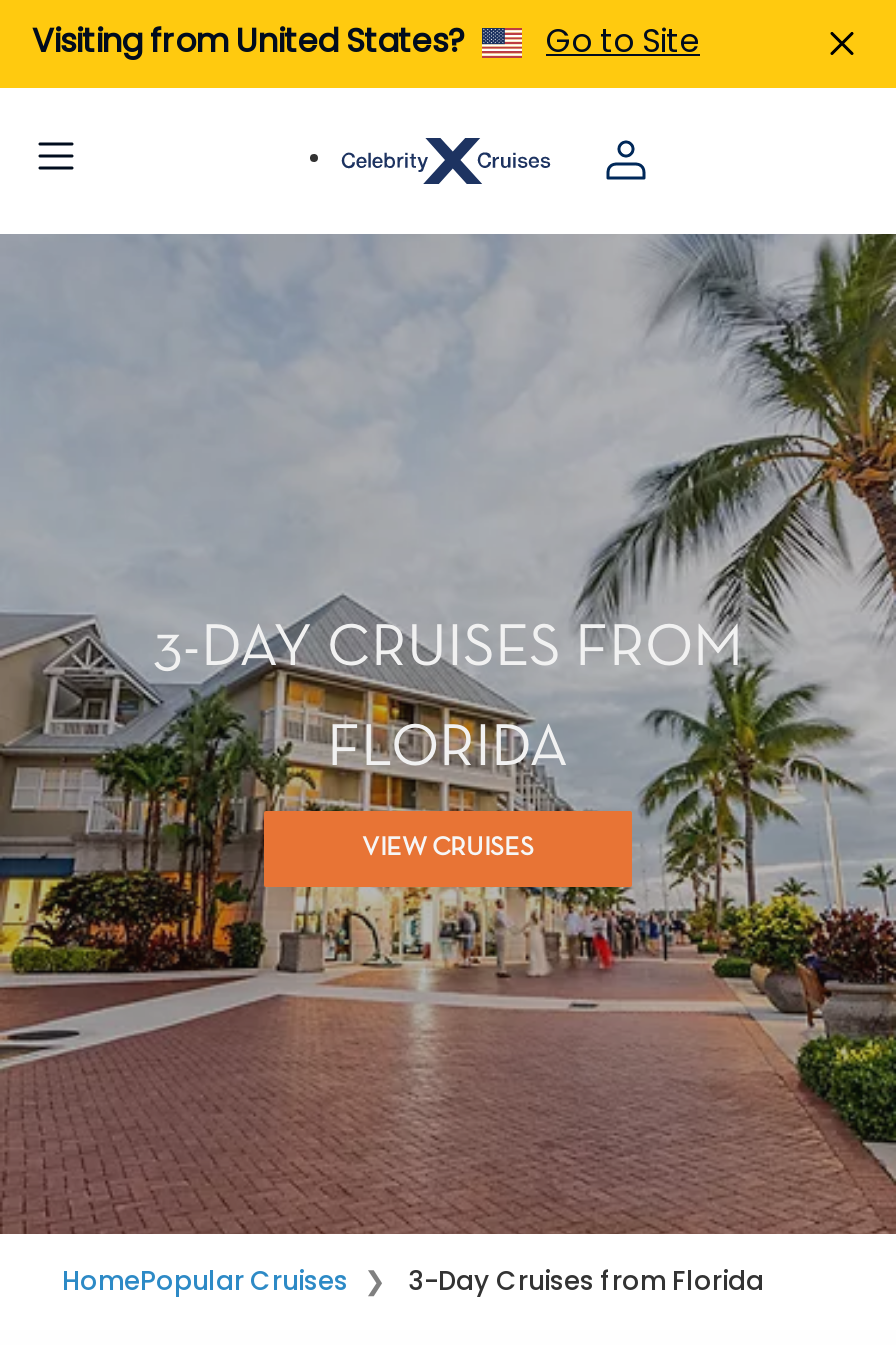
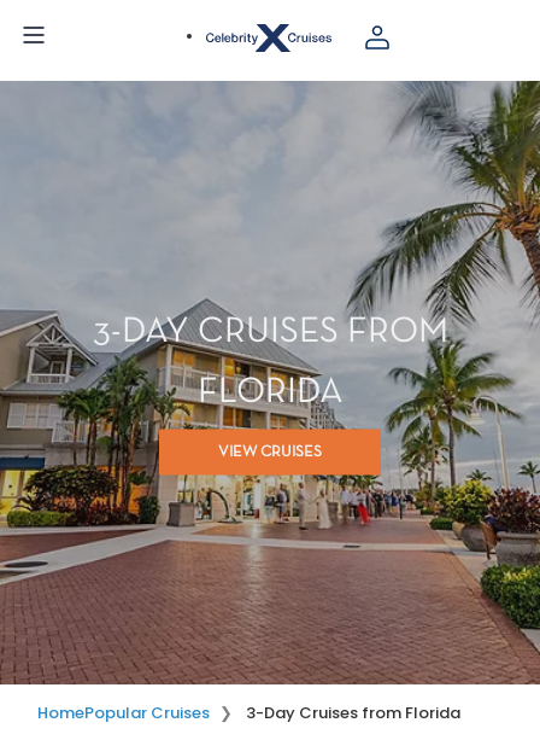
- Visiting from United States?
- Go to Site
